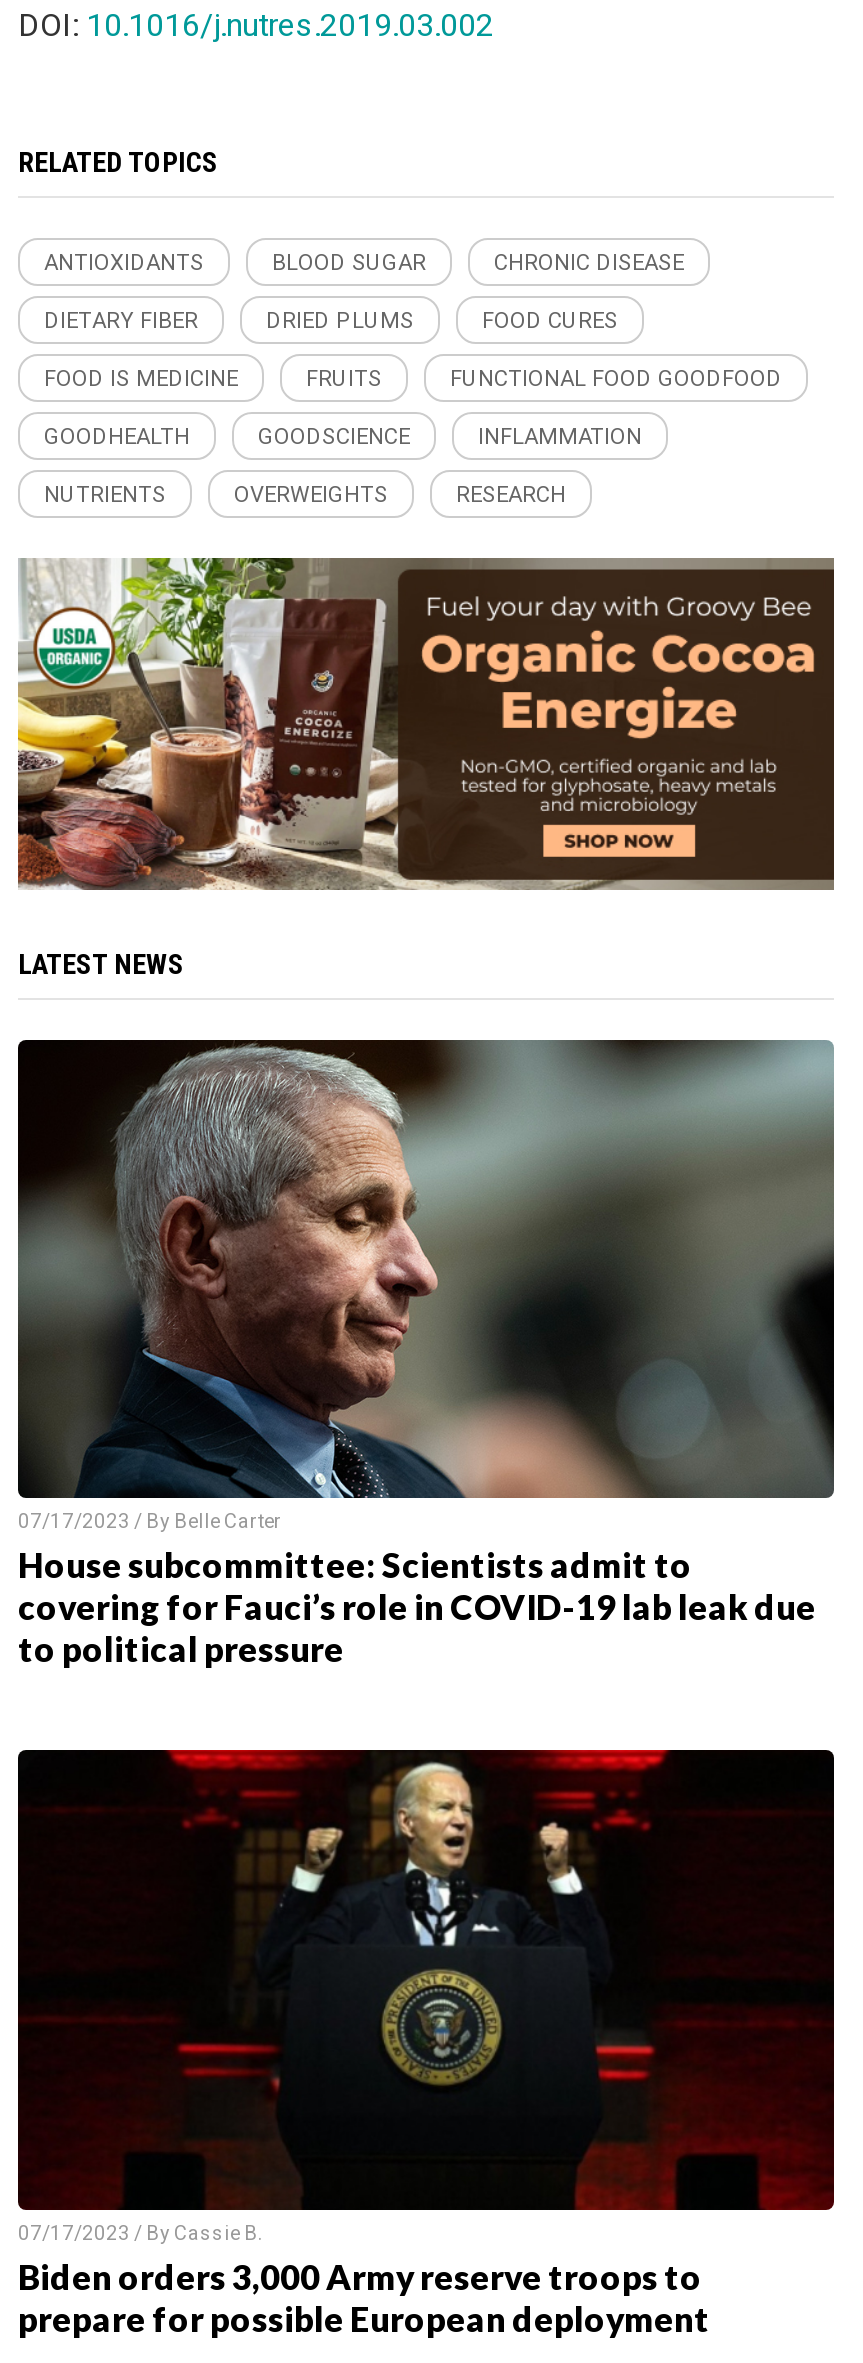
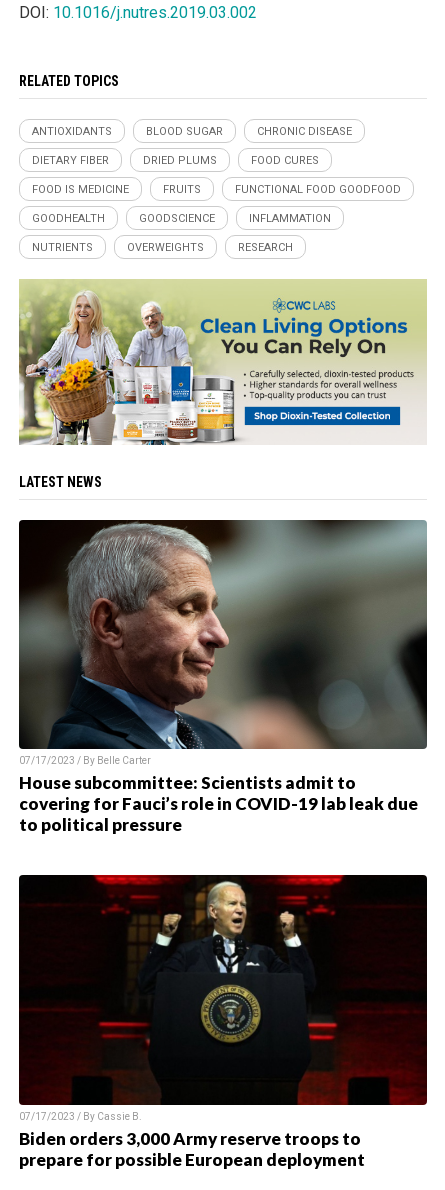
- [image]
+ [image]
